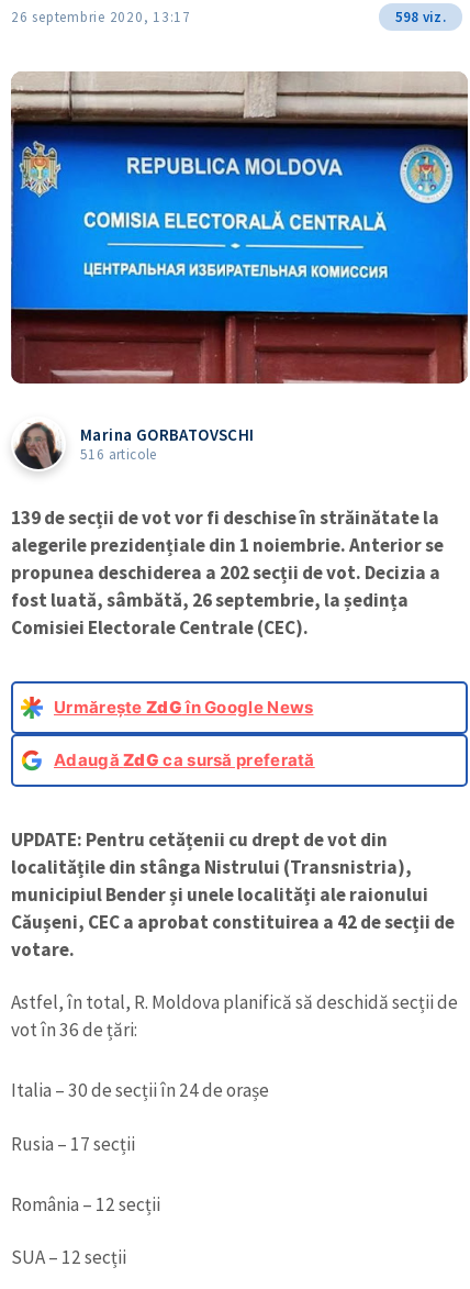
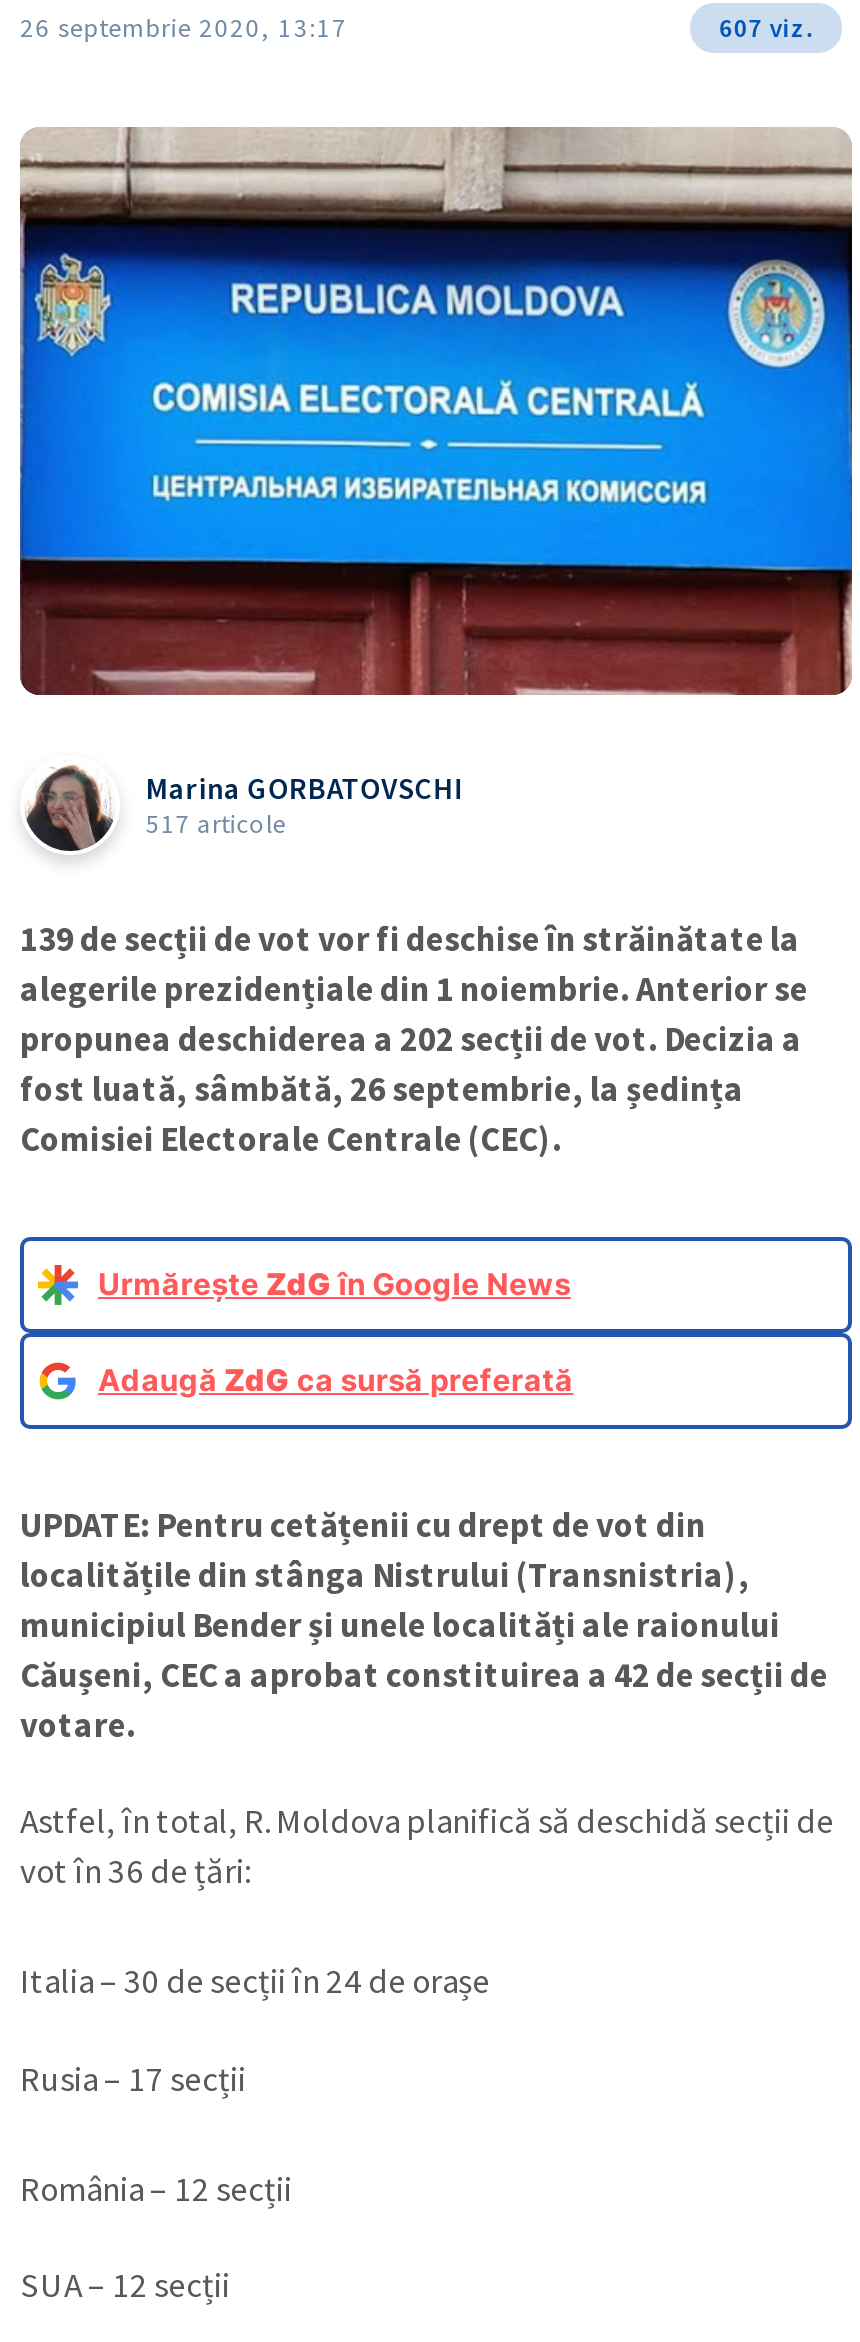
- 598 viz.
+ 607 viz.

- 516 articole
+ 517 articole
